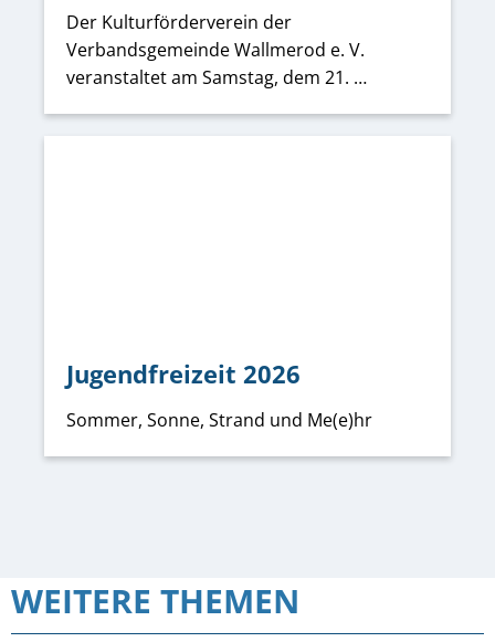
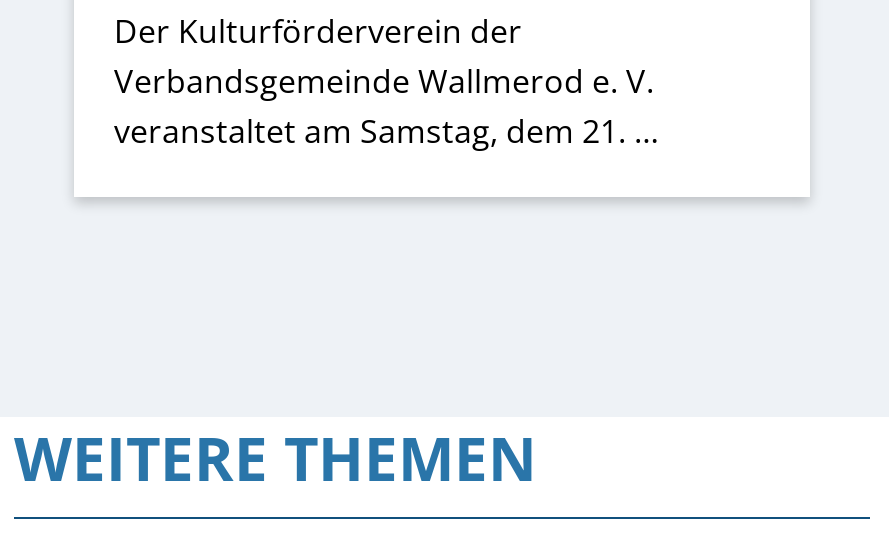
- Jugendfreizeit 2026
- Sommer, Sonne, Strand und Me(e)hr
